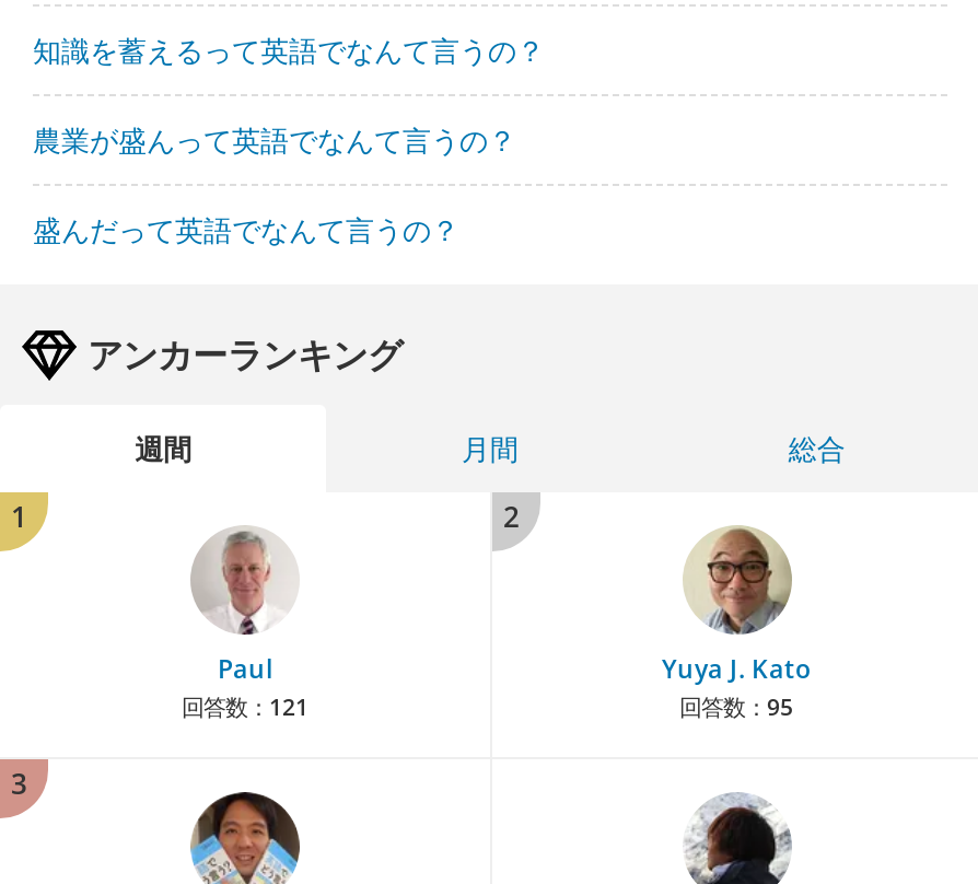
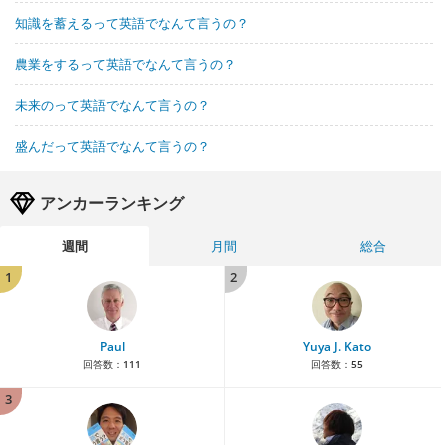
- 農業が盛んって英語でなんて言うの？
+ 農業をするって英語でなんて言うの？
+ 未来のって英語でなんて言うの？

- 回答数：121
+ 回答数：111

- 回答数：95
+ 回答数：55
